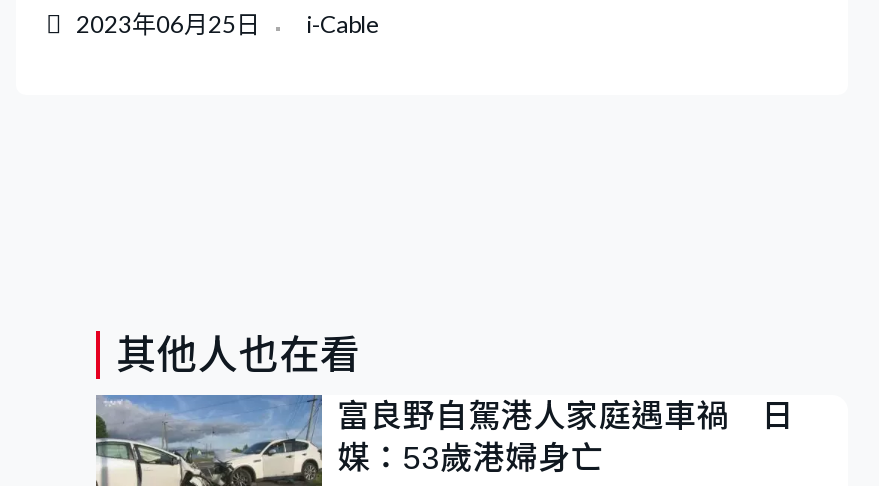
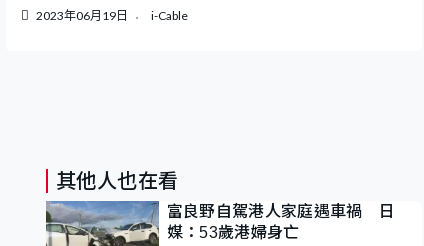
- 2023年06月25日 i-Cable
+ 2023年06月19日 i-Cable
